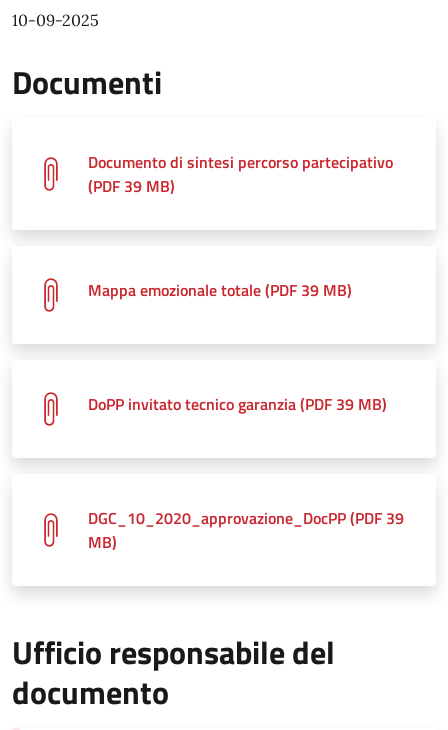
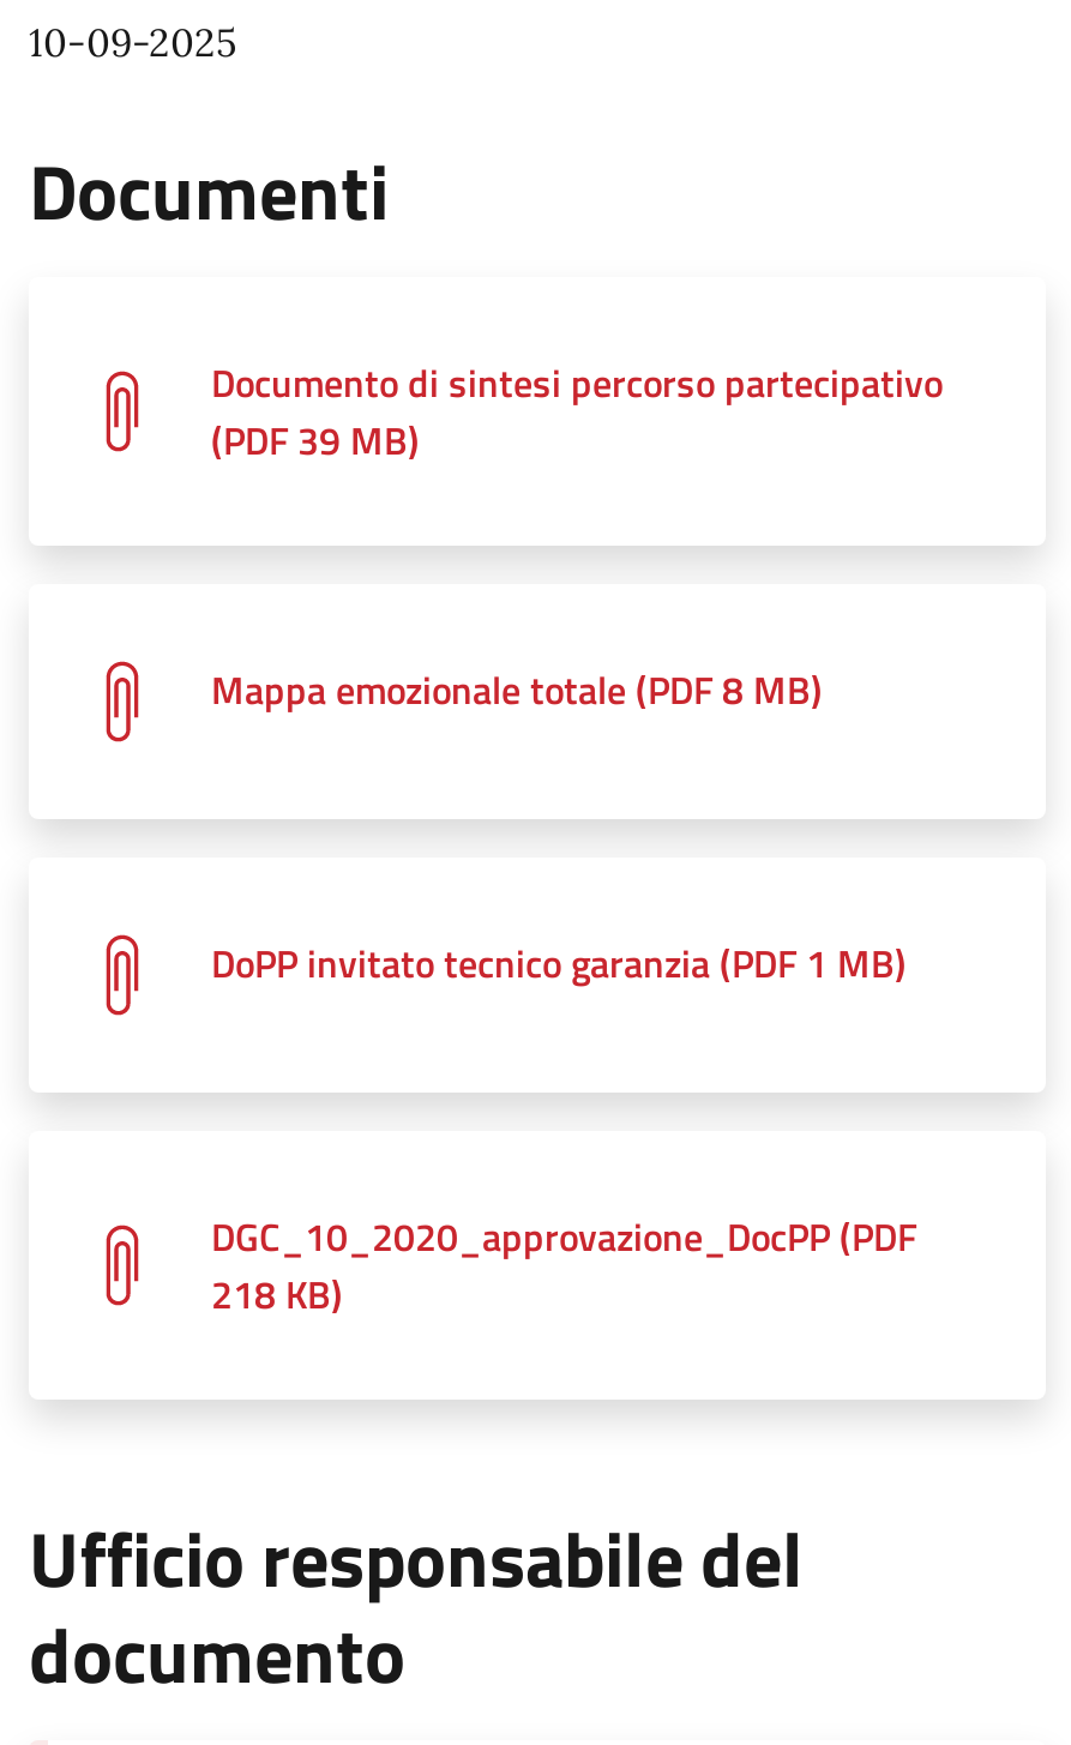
- Mappa emozionale totale (PDF 39 MB)
+ Mappa emozionale totale (PDF 8 MB)

- DoPP invitato tecnico garanzia (PDF 39 MB)
+ DoPP invitato tecnico garanzia (PDF 1 MB)

- DGC_10_2020_approvazione_DocPP (PDF 39
- MB)
+ DGC_10_2020_approvazione_DocPP (PDF
+ 218 KB)
